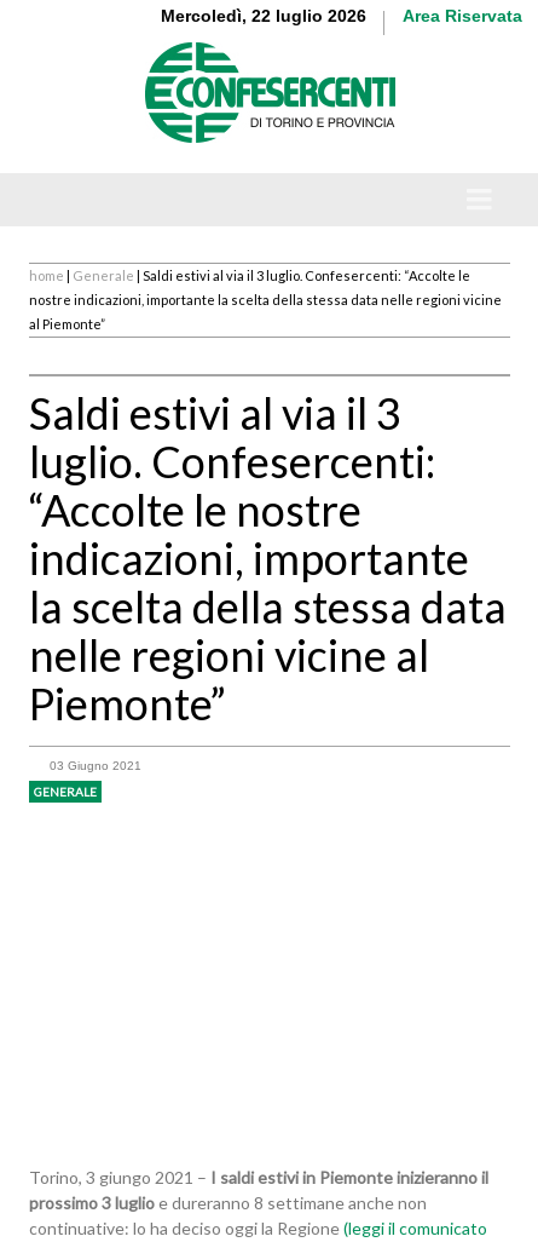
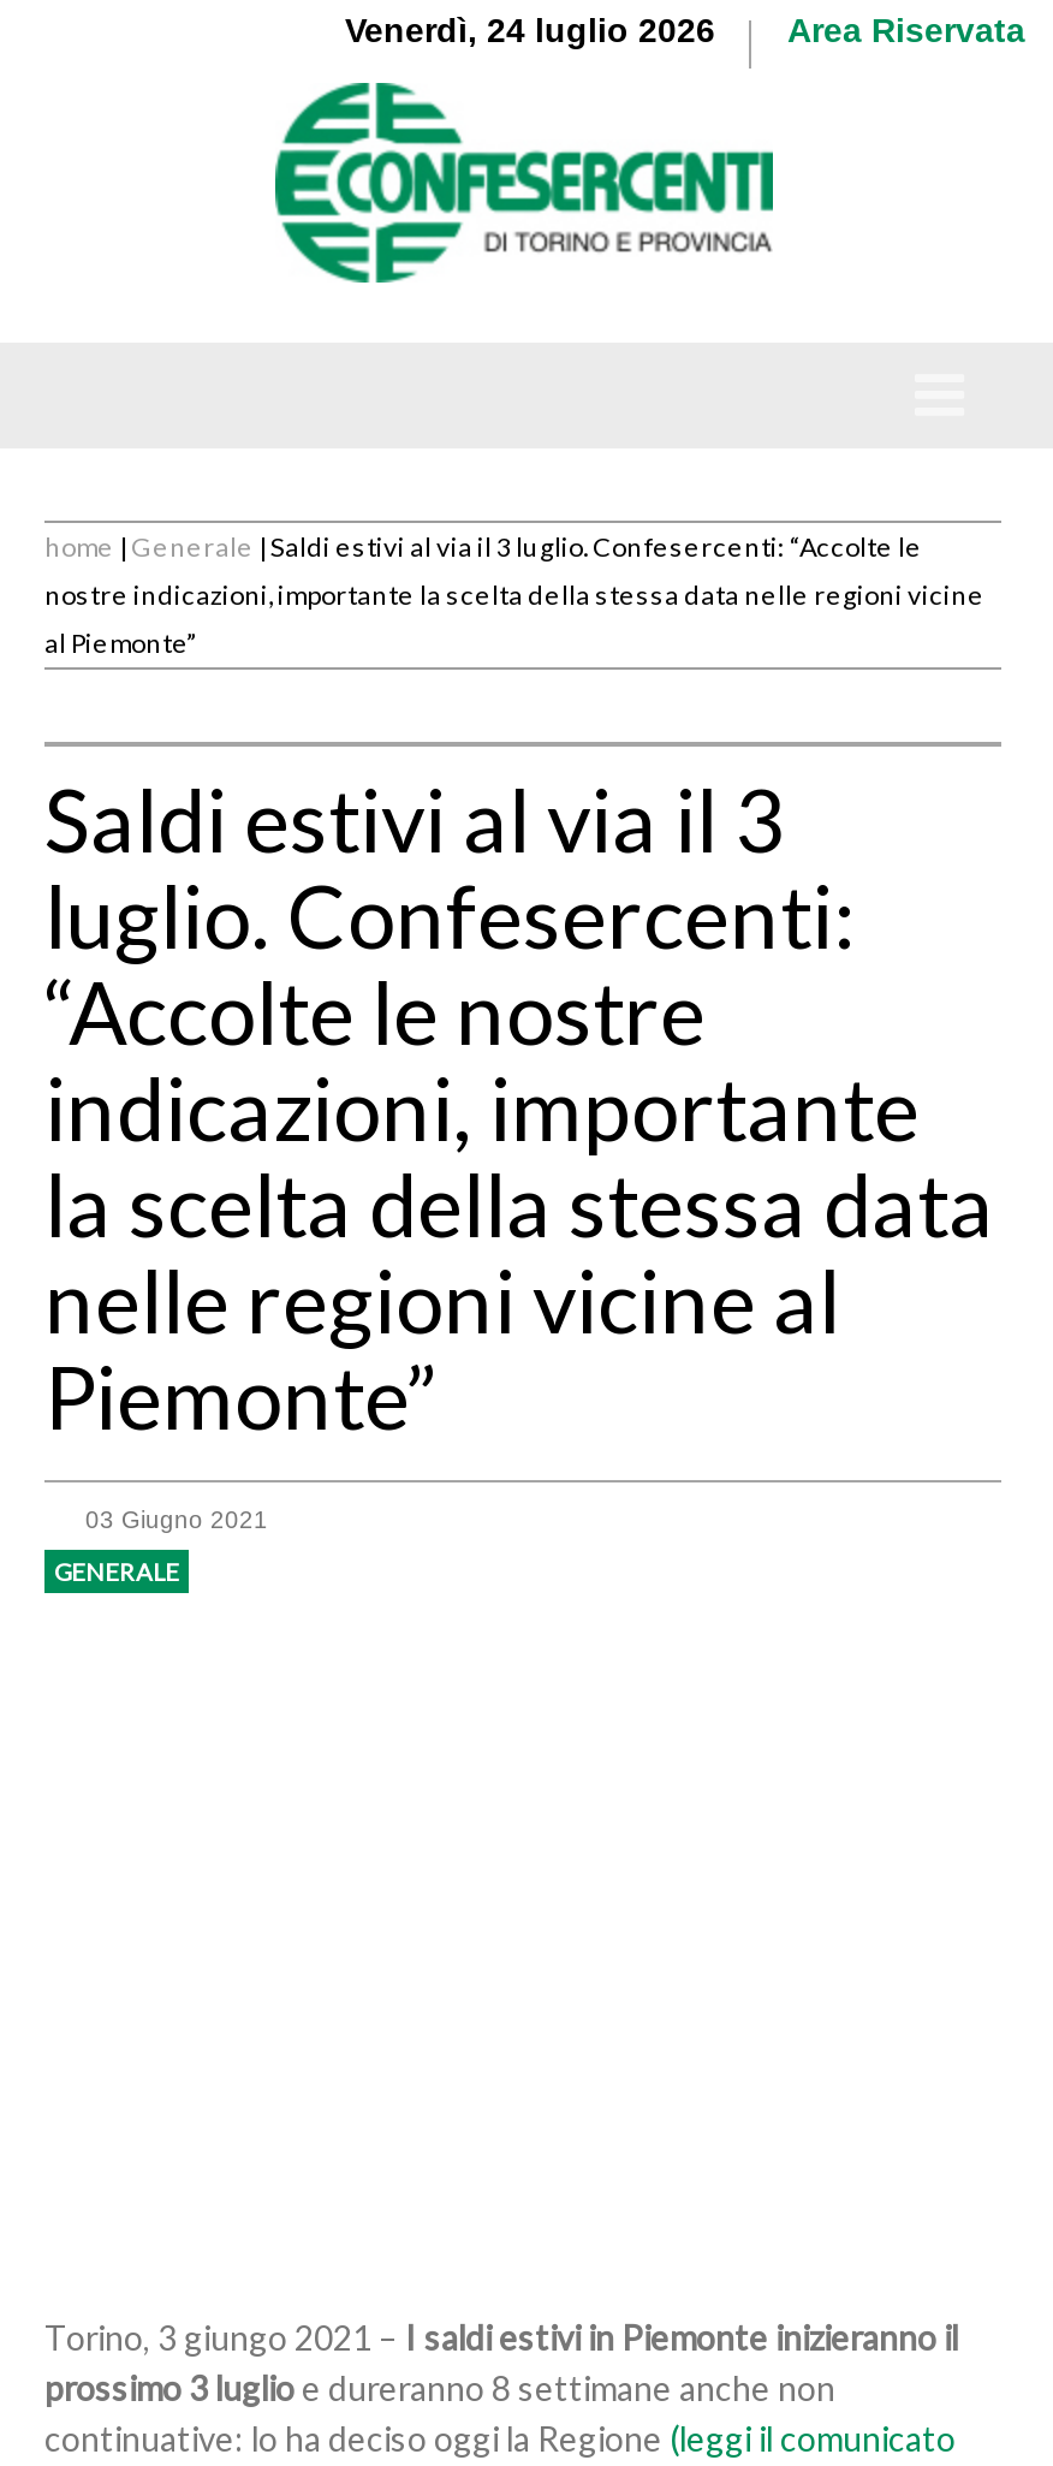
- Mercoledì, 22 luglio 2026
+ Venerdì, 24 luglio 2026
